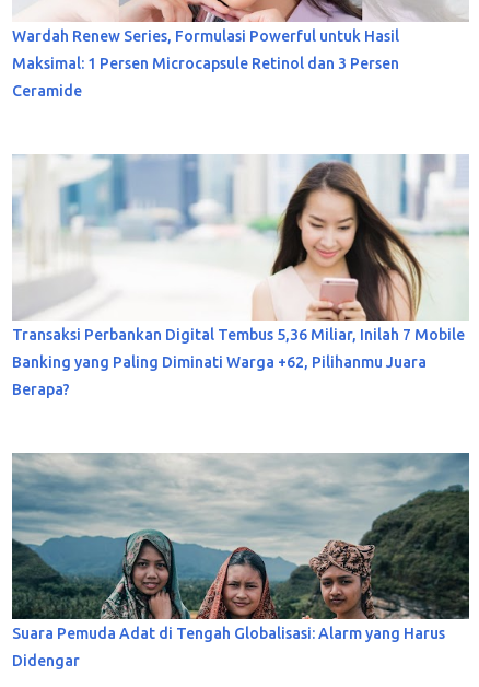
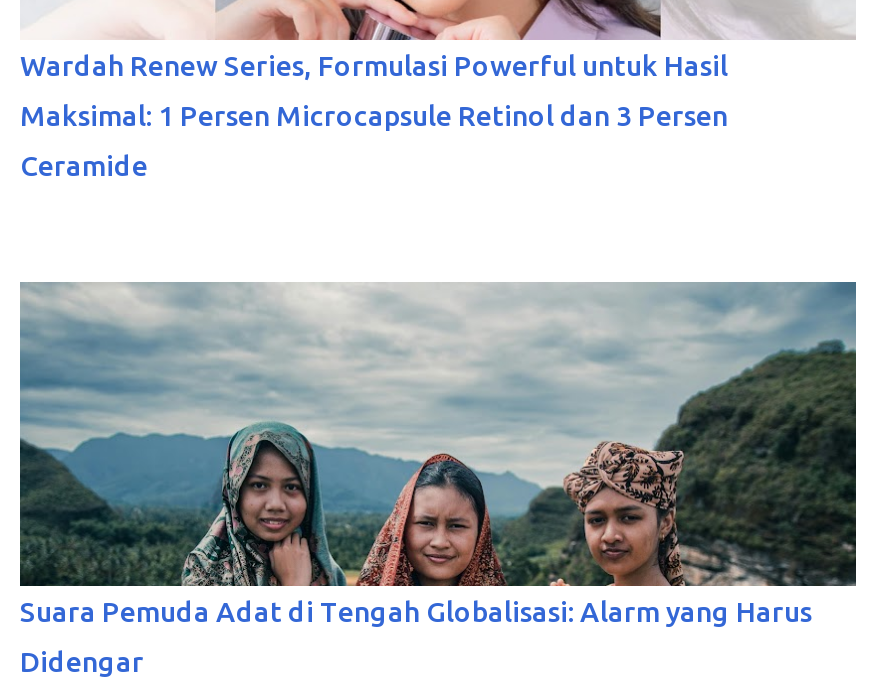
- [image]
- Transaksi Perbankan Digital Tembus 5,36 Miliar, Inilah 7 Mobile
- Banking yang Paling Diminati Warga +62, Pilihanmu Juara
- Berapa?
